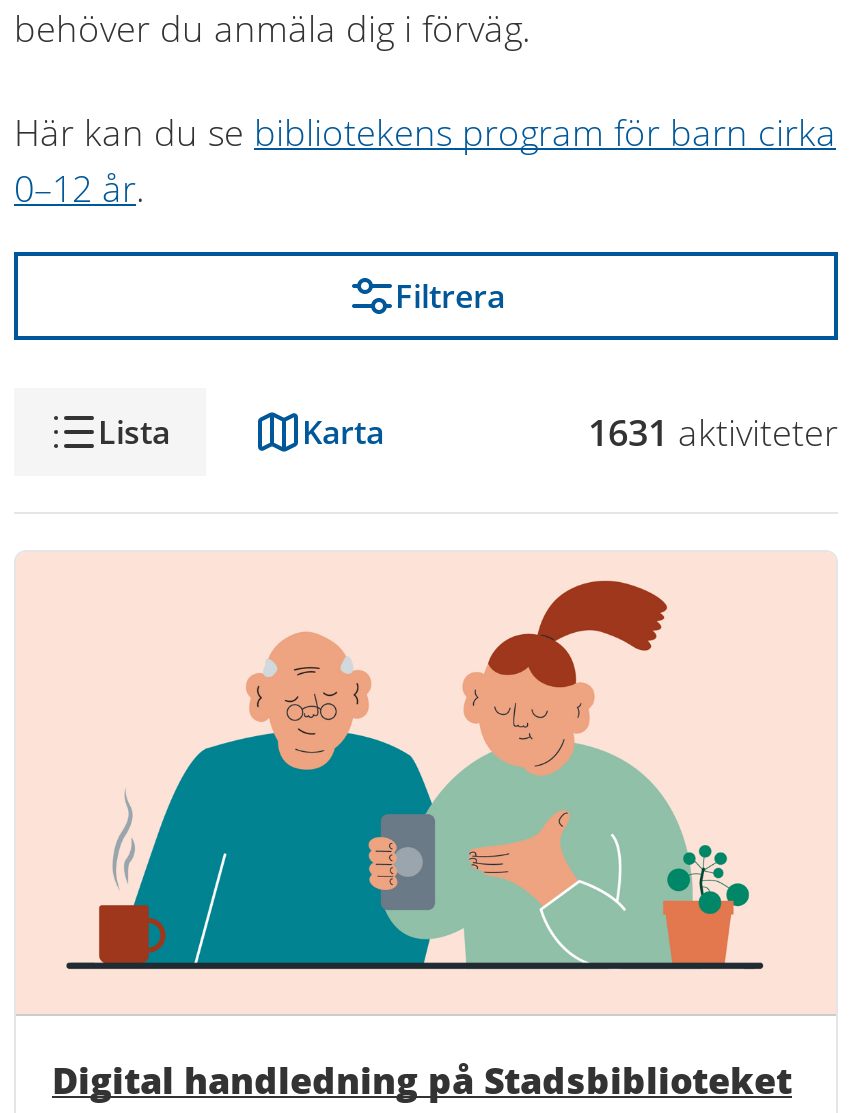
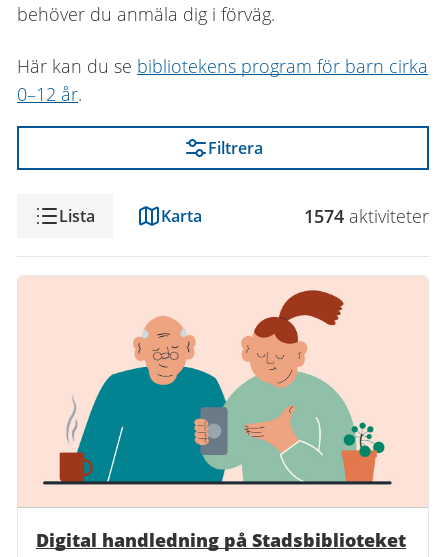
- 1631 aktiviteter
+ 1574 aktiviteter
